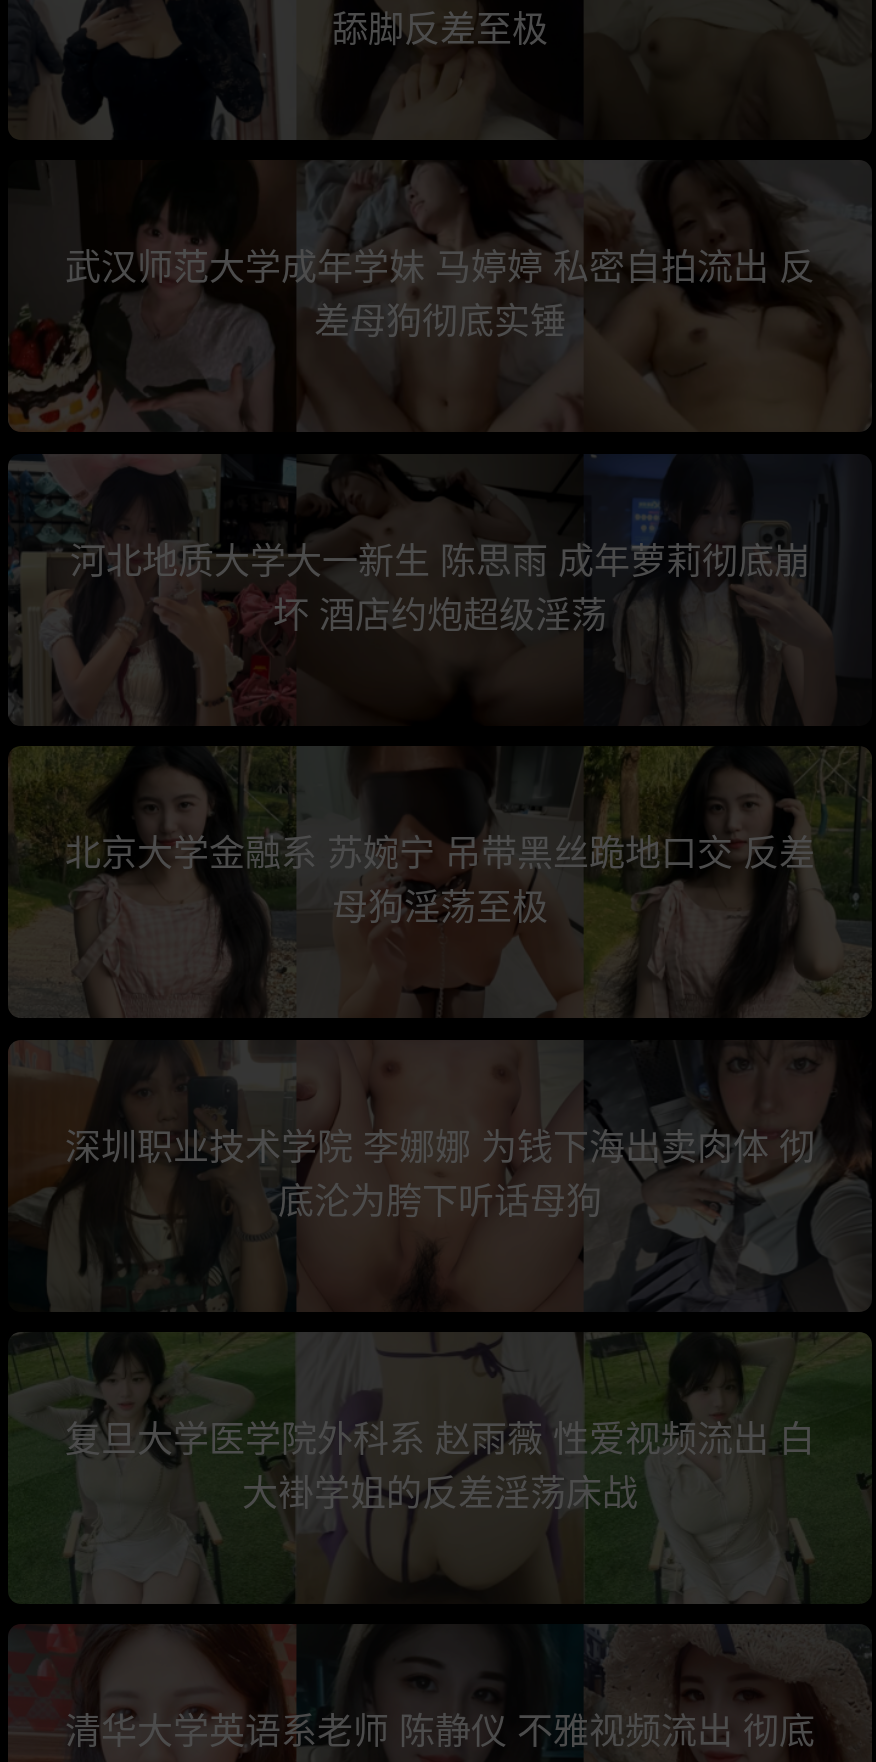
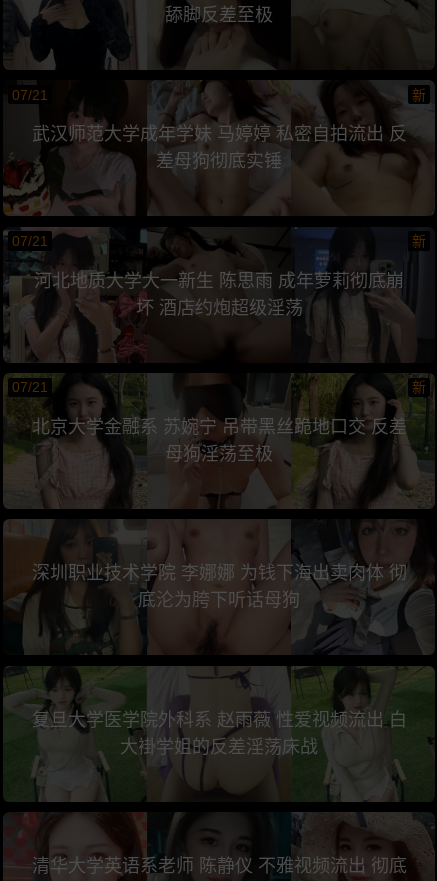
+ 07/21
+ 新

+ 07/21
+ 新

+ 07/21
+ 新
